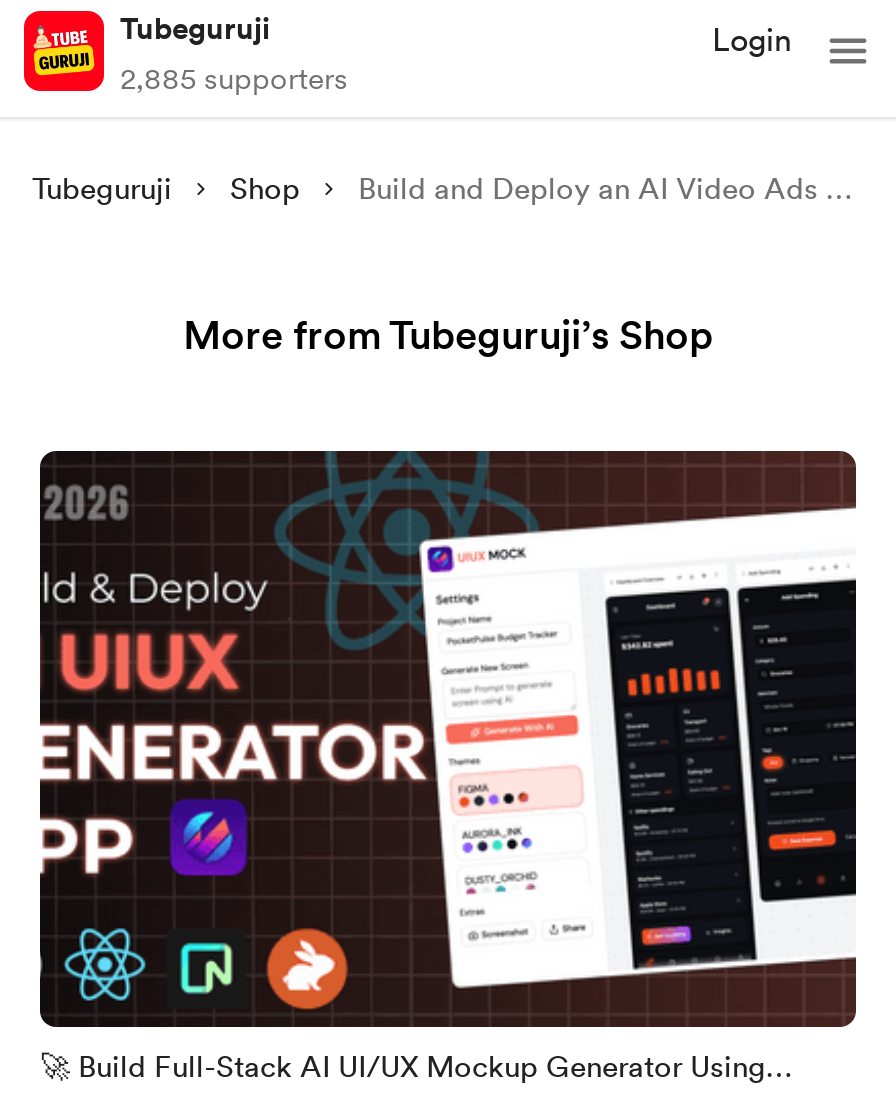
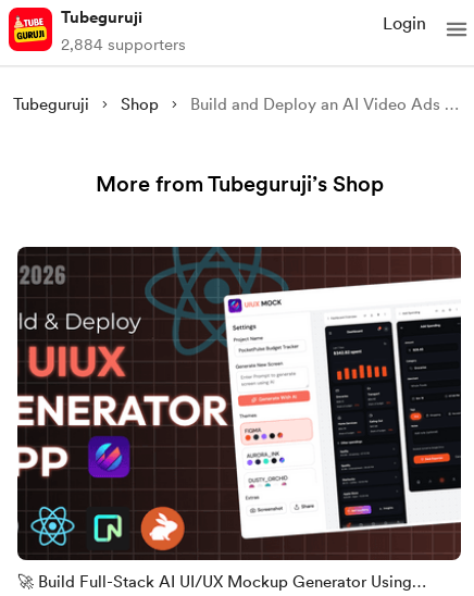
- 2,885 supporters
+ 2,884 supporters
